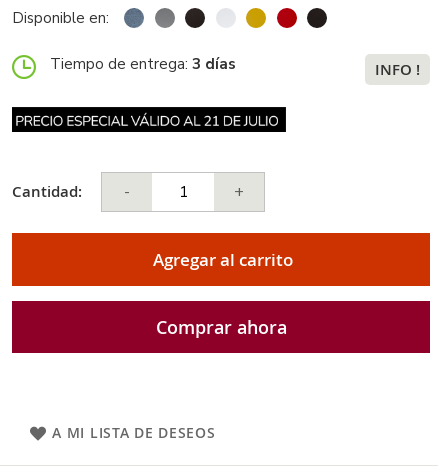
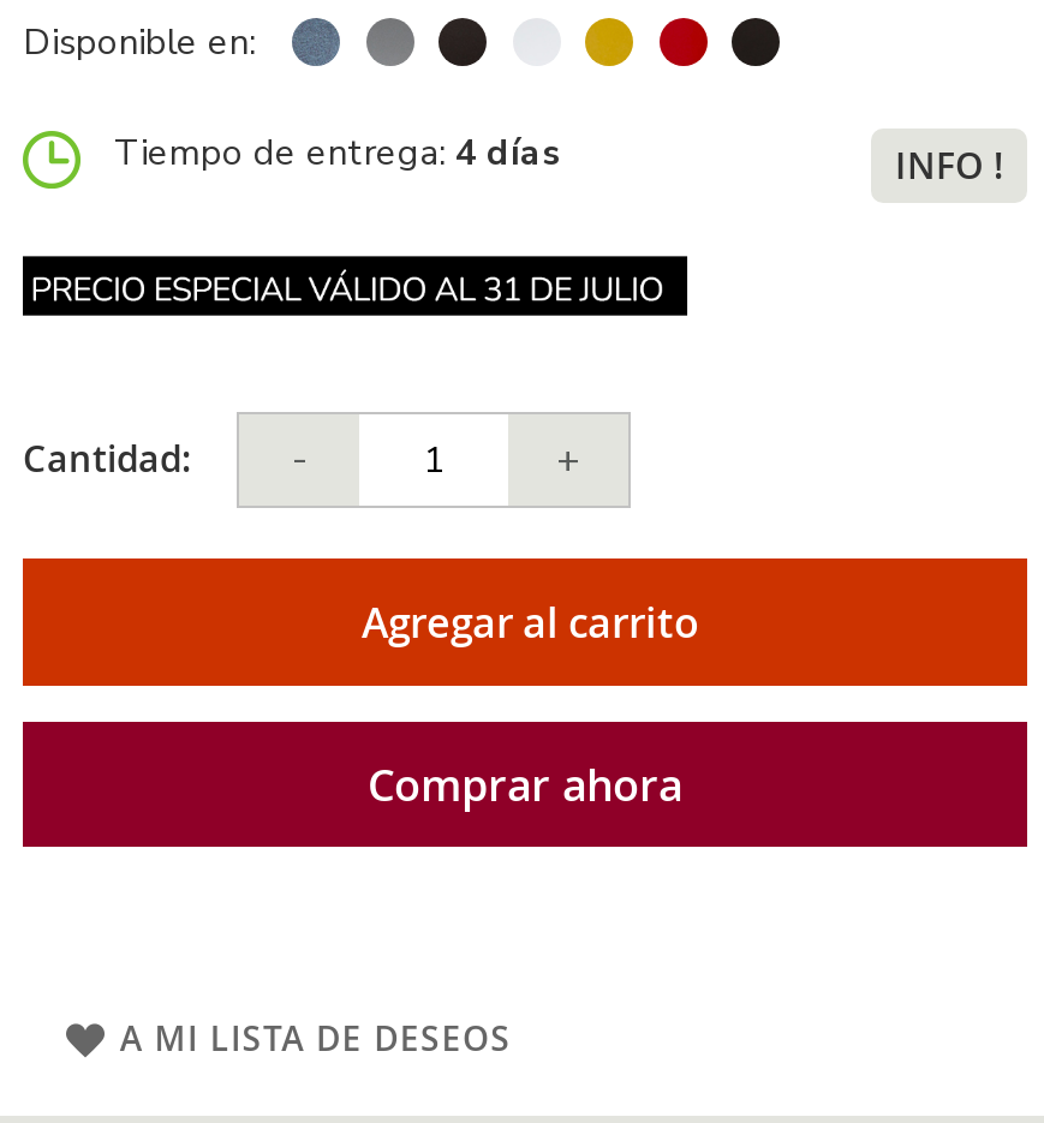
- Tiempo de entrega: 3 días
+ Tiempo de entrega: 4 días
